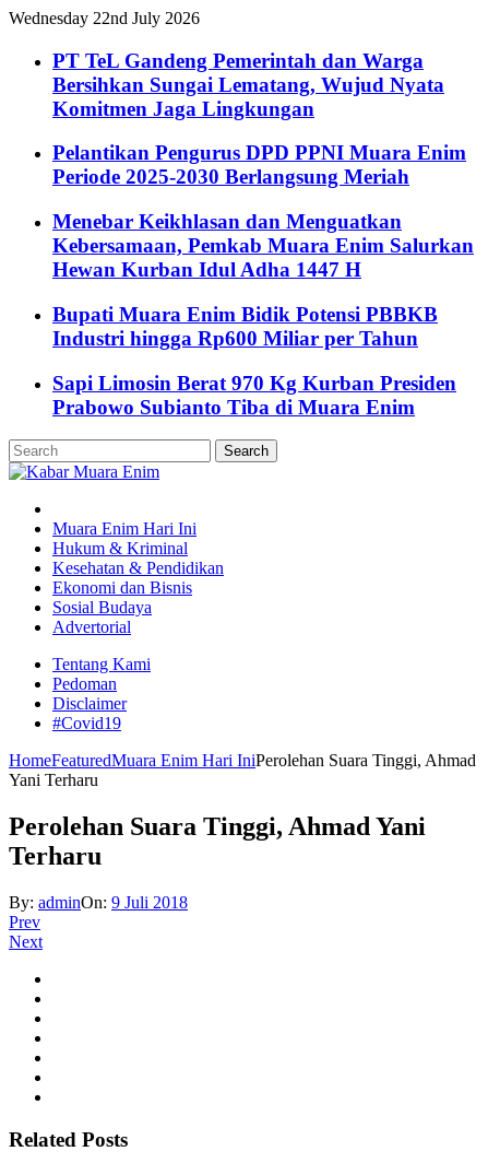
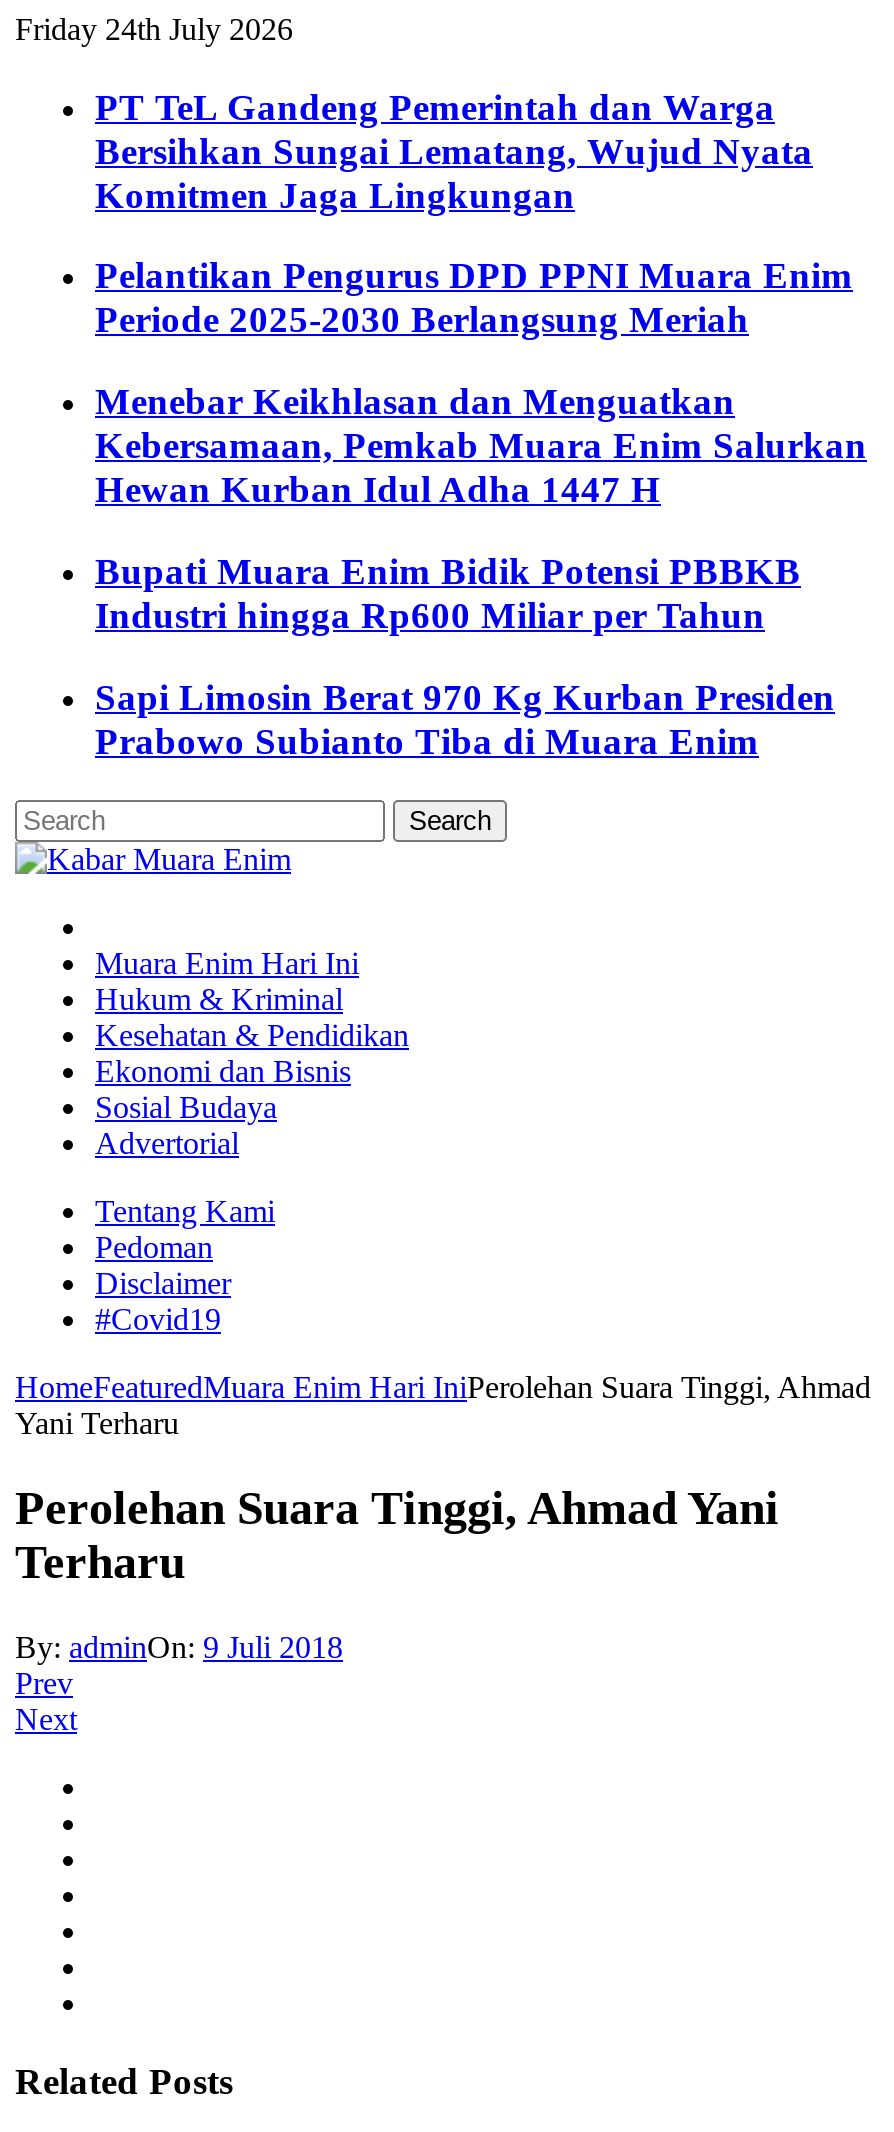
- Wednesday 22nd July 2026
+ Friday 24th July 2026
